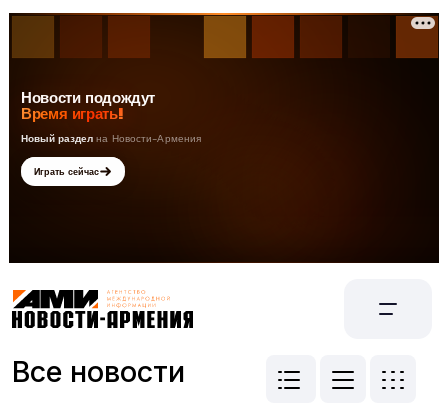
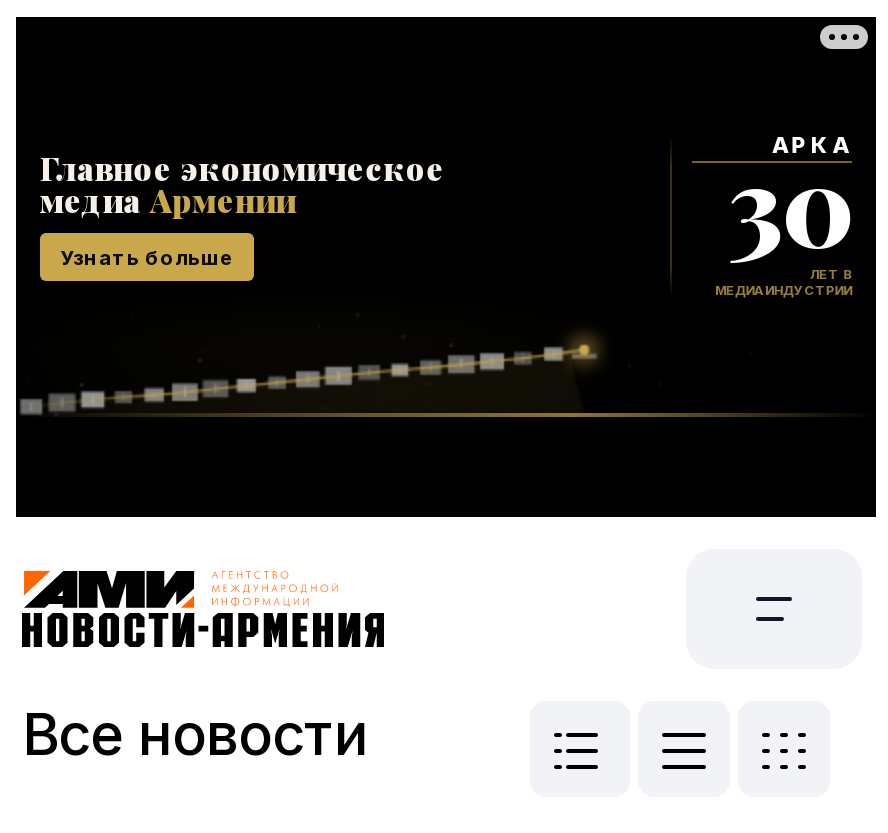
- [image]
+ [image]
